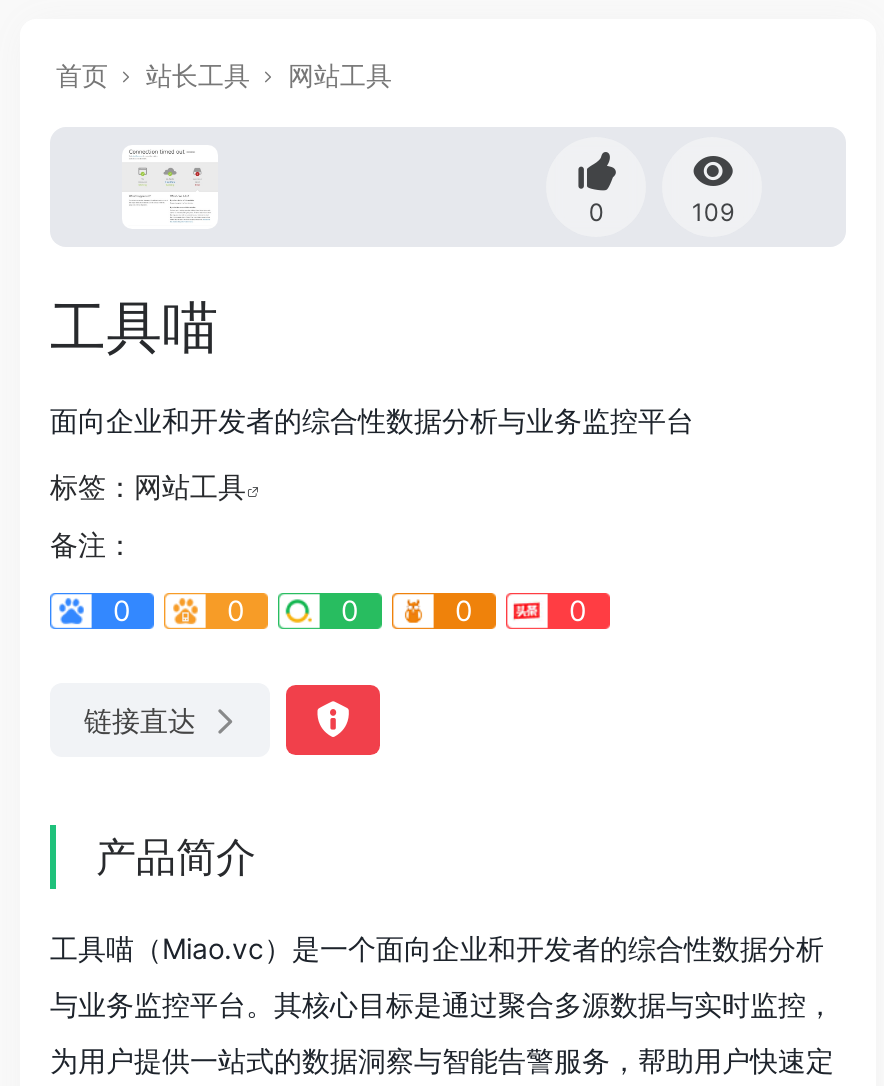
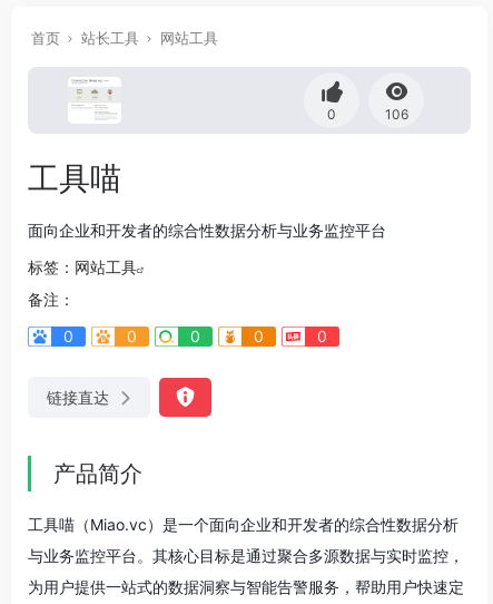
- 109
+ 106
